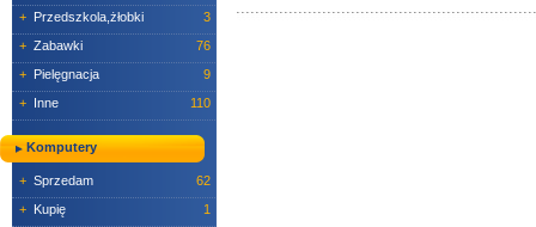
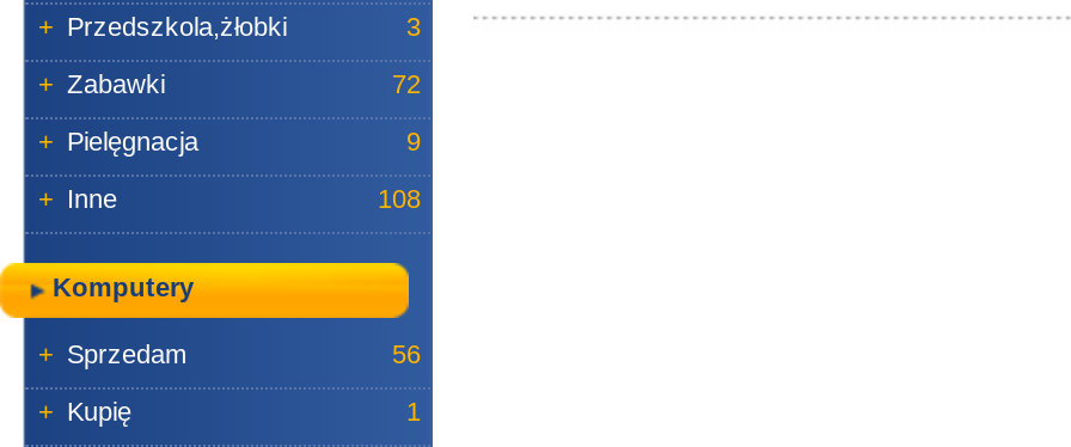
- 76
+ 72

- 110
+ 108

- 62
+ 56
